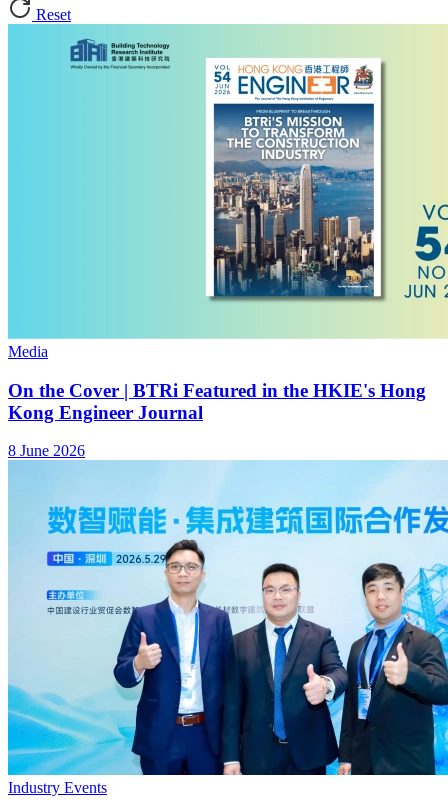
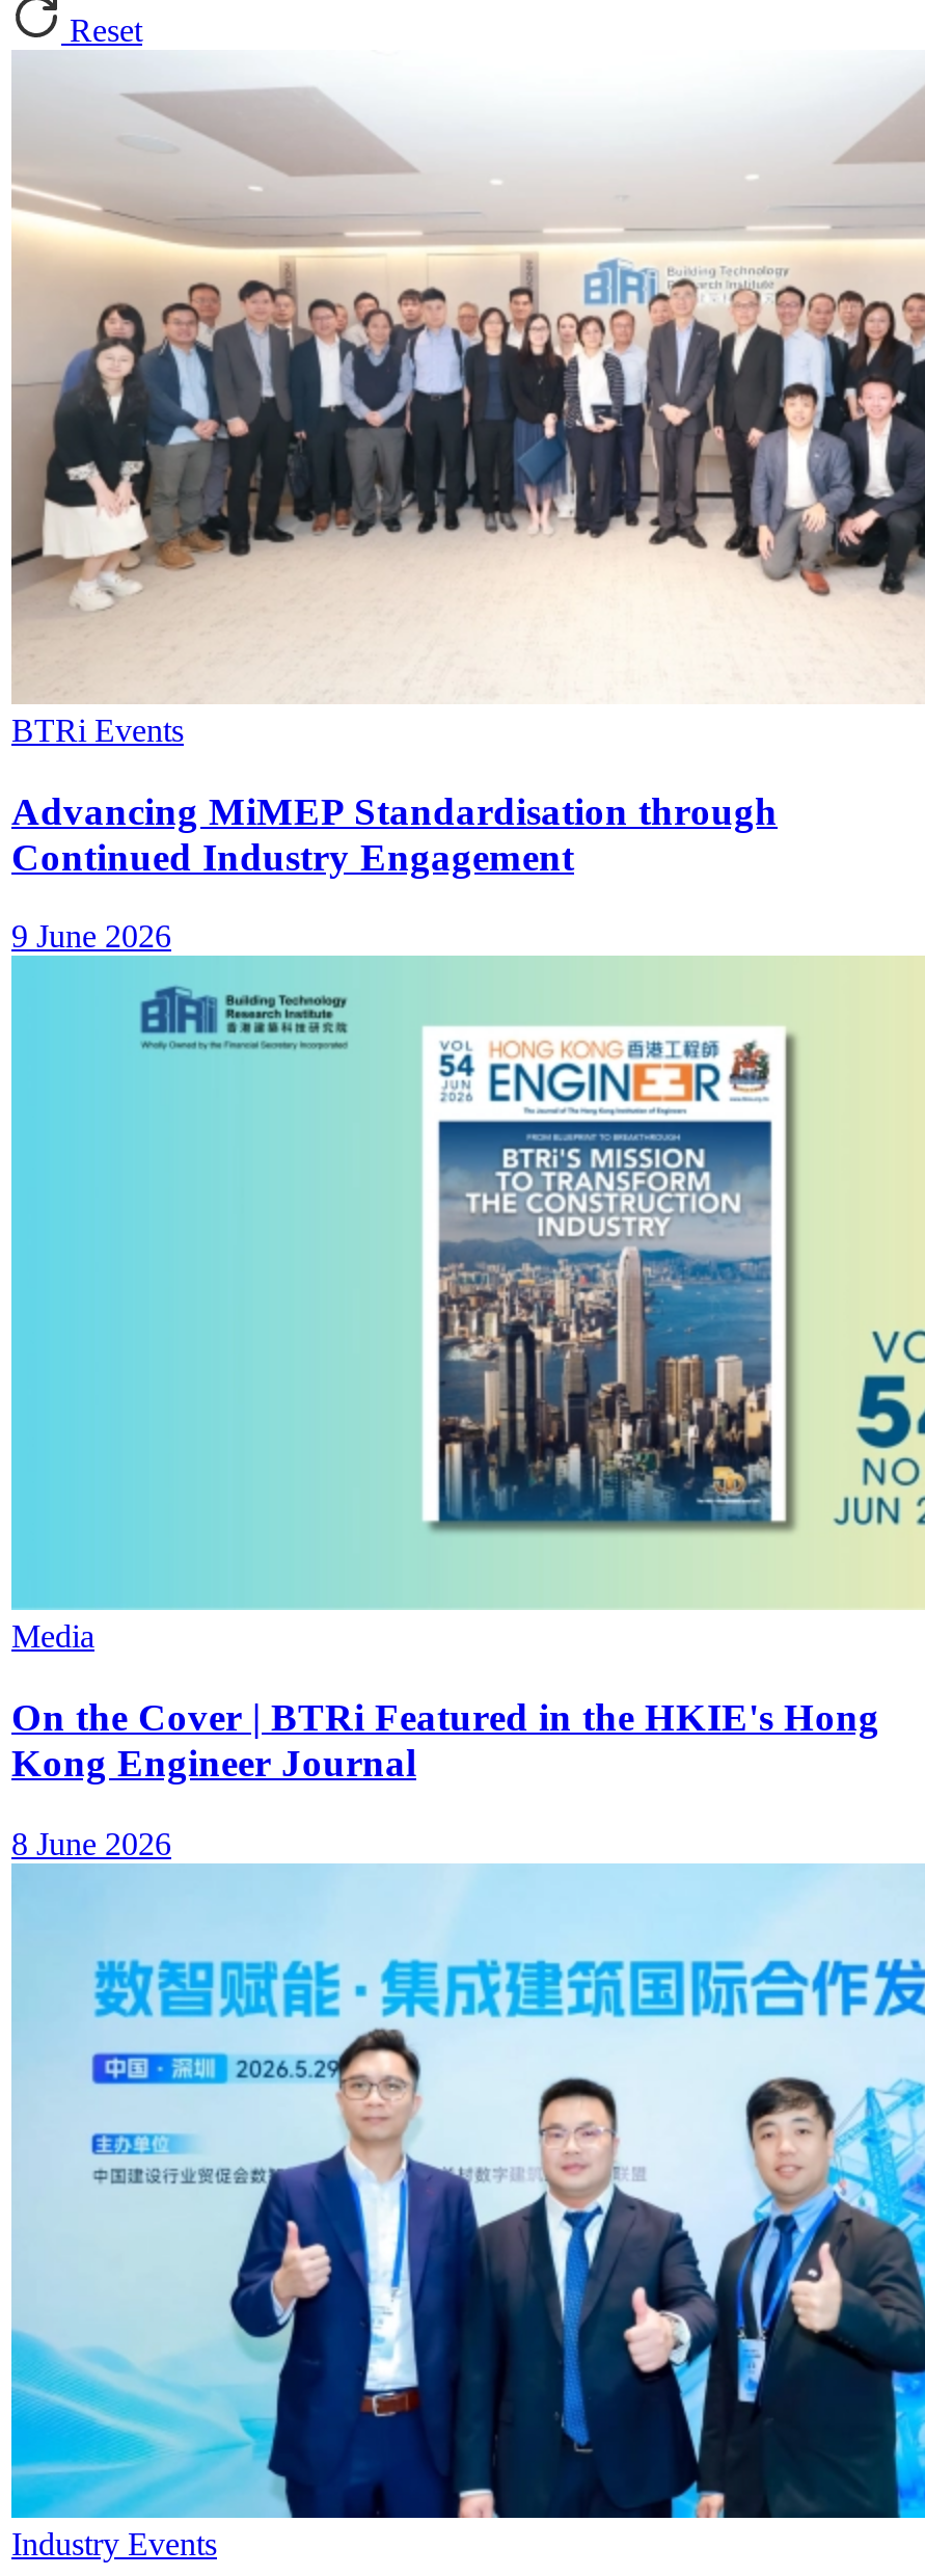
+ [image]
+ BTRi Events
+ Advancing MiMEP Standardisation through
+ Continued Industry Engagement
+ 9 June 2026
